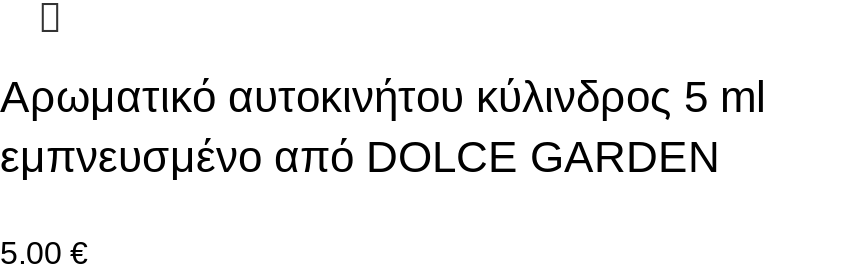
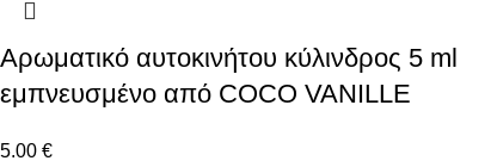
- εμπνευσμένο από DOLCE GARDEN
+ εμπνευσμένο από COCO VANILLE
